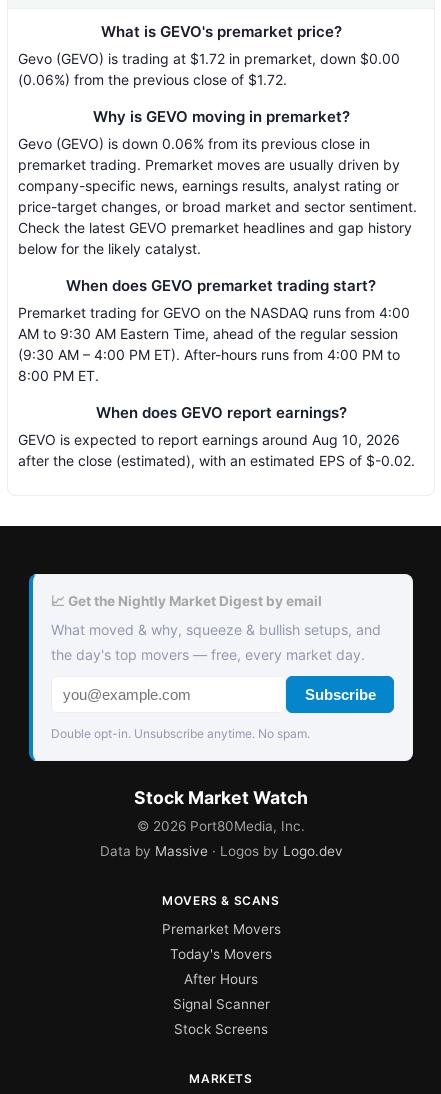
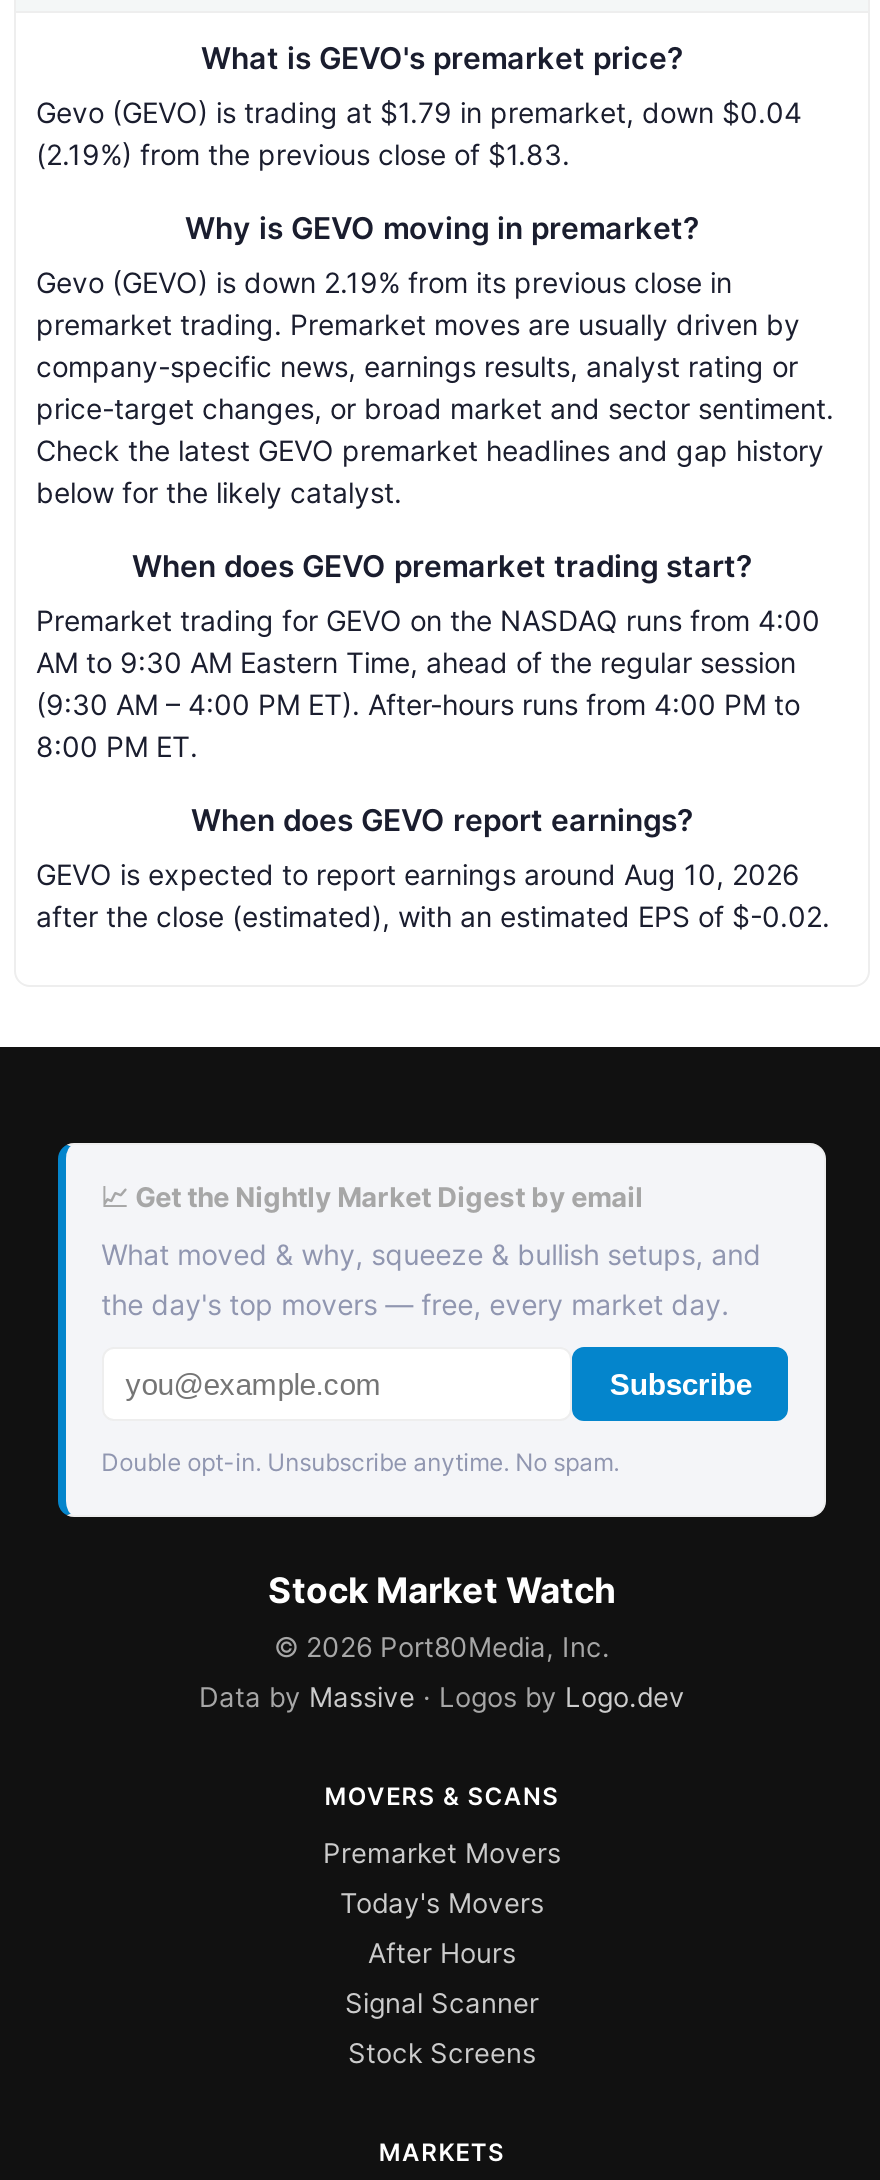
- Gevo (GEVO) is trading at $1.72 in premarket, down $0.00
+ Gevo (GEVO) is trading at $1.79 in premarket, down $0.04

- (0.06%) from the previous close of $1.72.
+ (2.19%) from the previous close of $1.83.

- Gevo (GEVO) is down 0.06% from its previous close in
+ Gevo (GEVO) is down 2.19% from its previous close in
